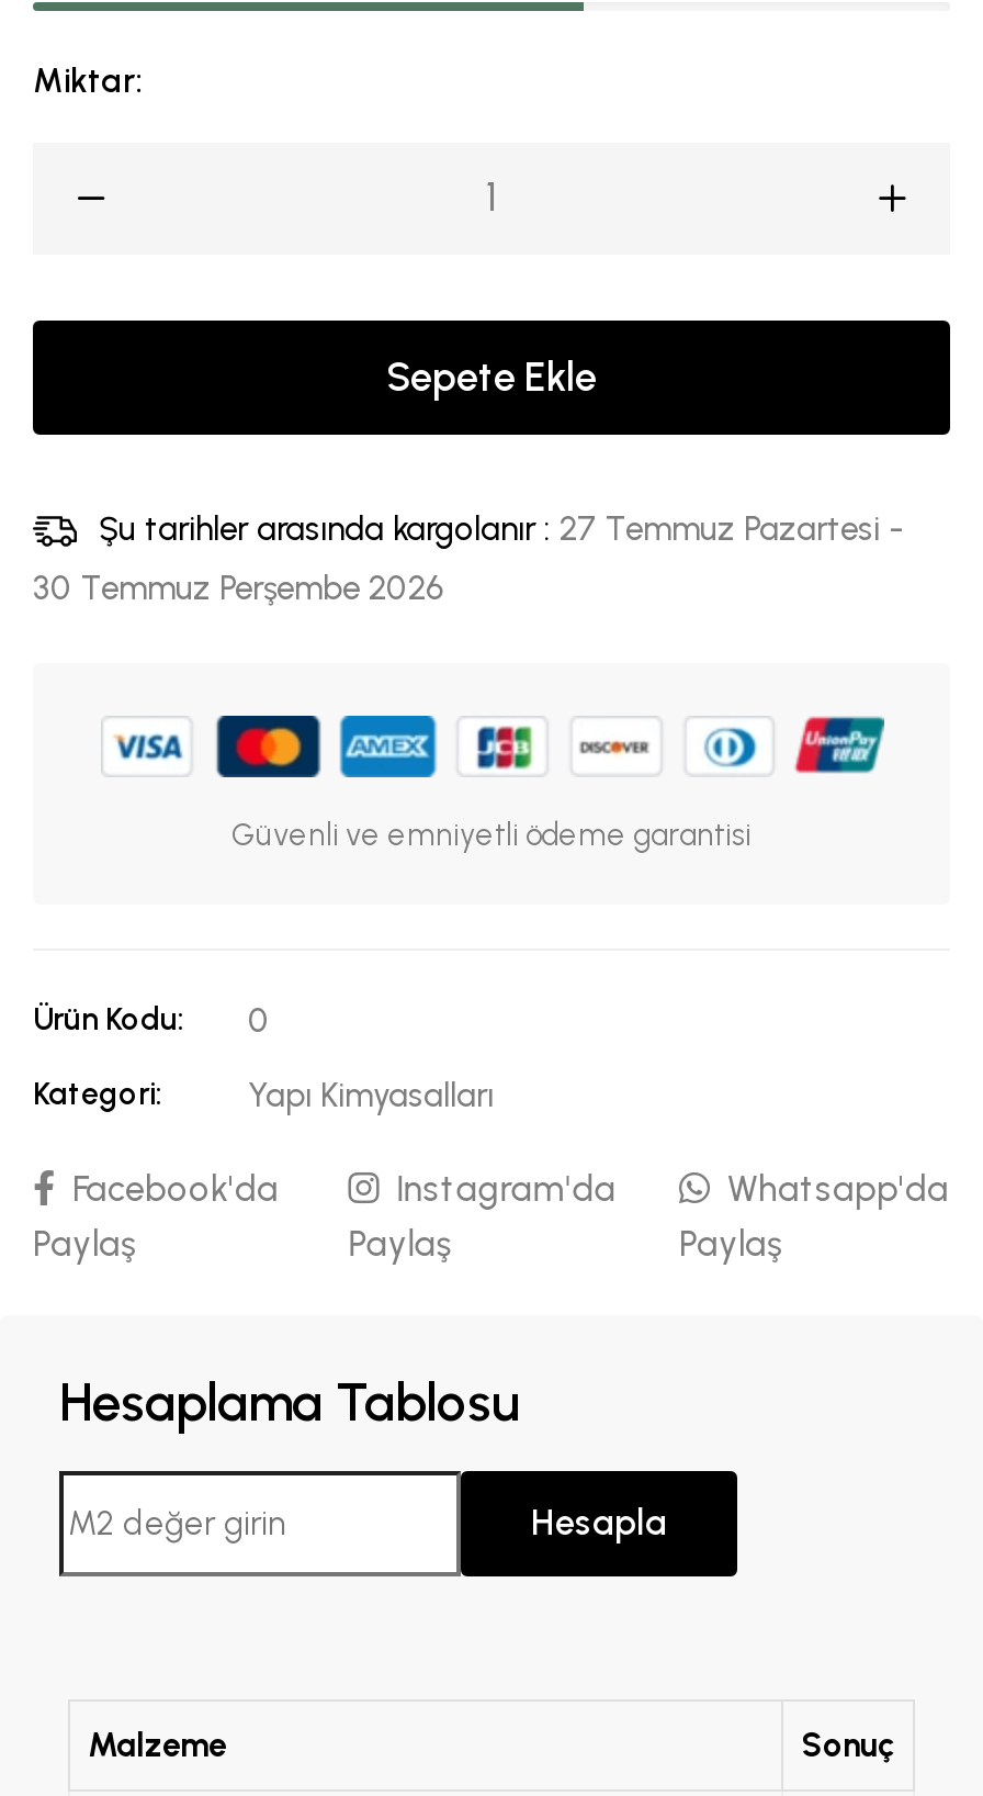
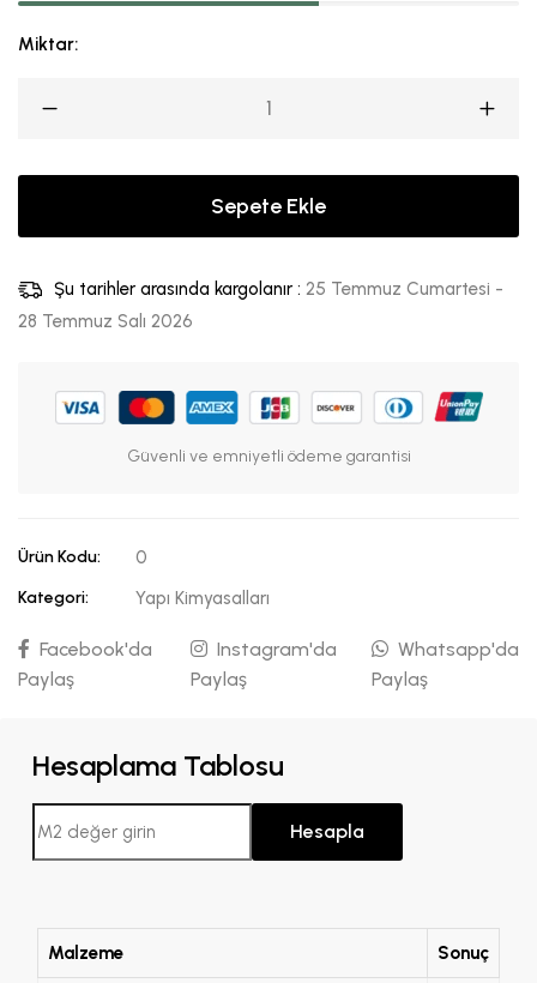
- Şu tarihler arasında kargolanır : 27 Temmuz Pazartesi -
+ Şu tarihler arasında kargolanır : 25 Temmuz Cumartesi -

- 30 Temmuz Perşembe 2026
+ 28 Temmuz Salı 2026
